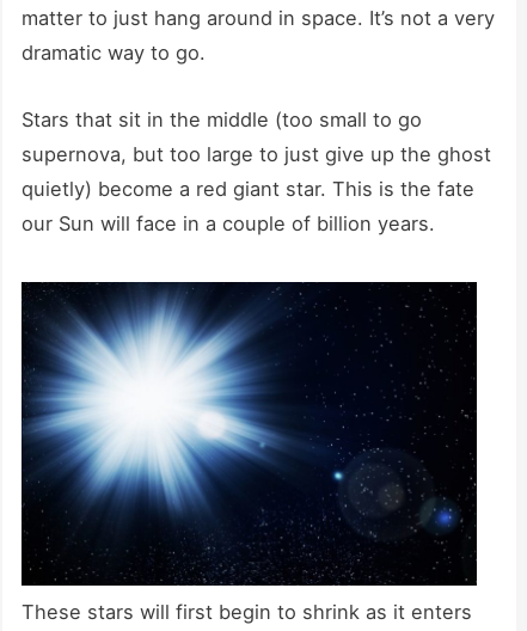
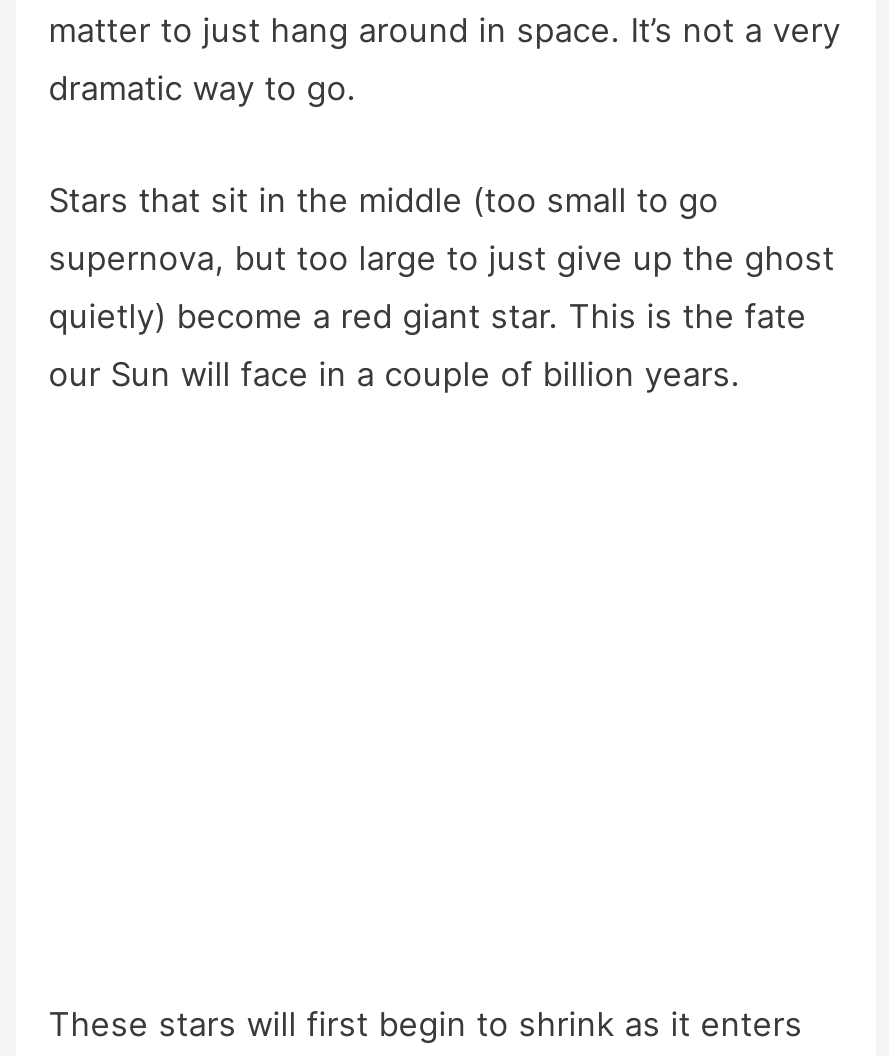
- [image]
